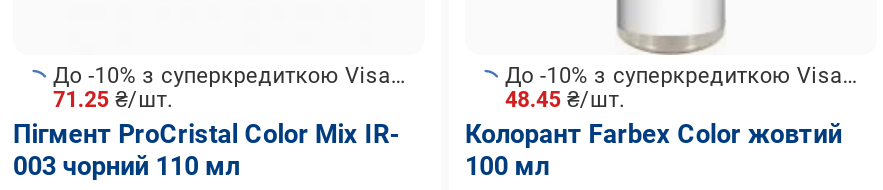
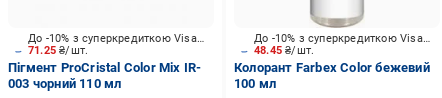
- Колорант Farbex Color жовтий
+ Колорант Farbex Color бежевий
